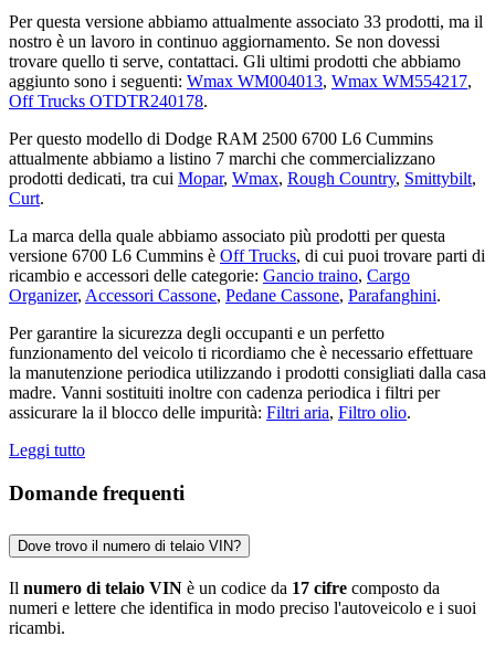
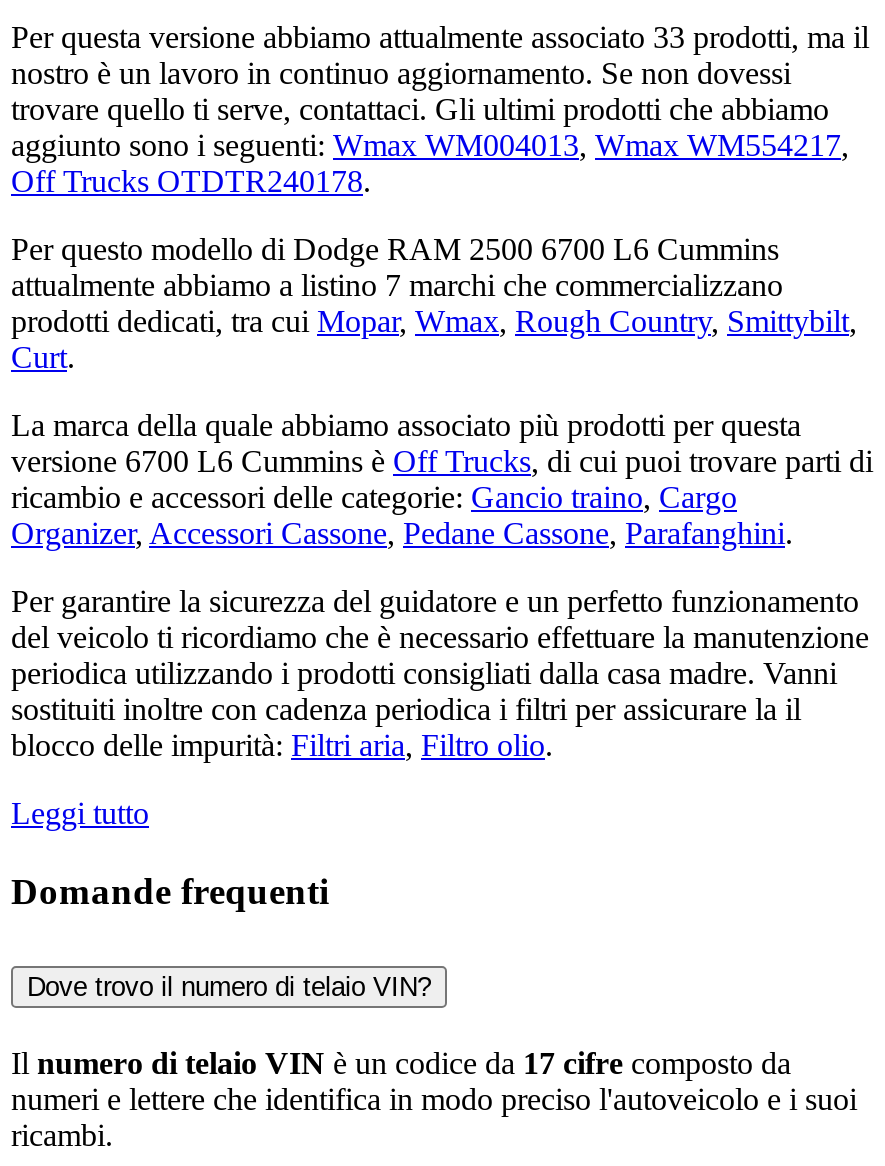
- Per garantire la sicurezza degli occupanti e un perfetto
- funzionamento del veicolo ti ricordiamo che è necessario effettuare
- la manutenzione periodica utilizzando i prodotti consigliati dalla casa
- madre. Vanni sostituiti inoltre con cadenza periodica i filtri per
- assicurare la il blocco delle impurità: Filtri aria, Filtro olio.
+ Per garantire la sicurezza del guidatore e un perfetto funzionamento
+ del veicolo ti ricordiamo che è necessario effettuare la manutenzione
+ periodica utilizzando i prodotti consigliati dalla casa madre. Vanni
+ sostituiti inoltre con cadenza periodica i filtri per assicurare la il
+ blocco delle impurità: Filtri aria, Filtro olio.
